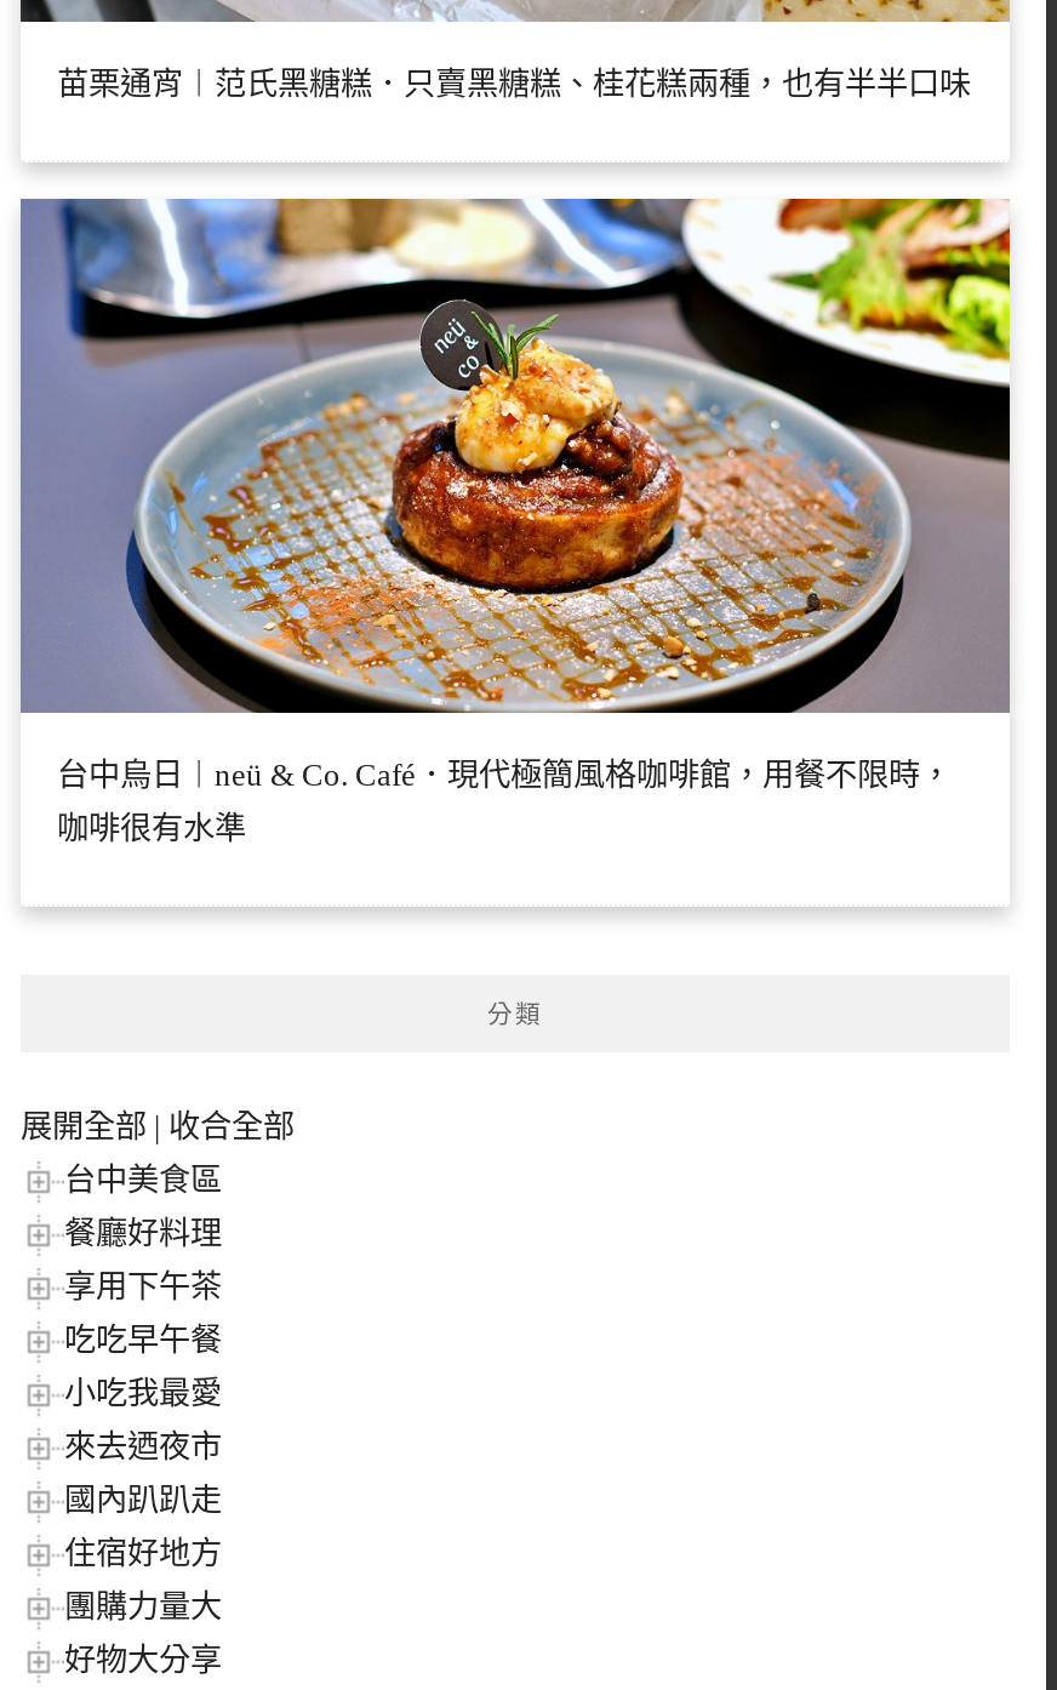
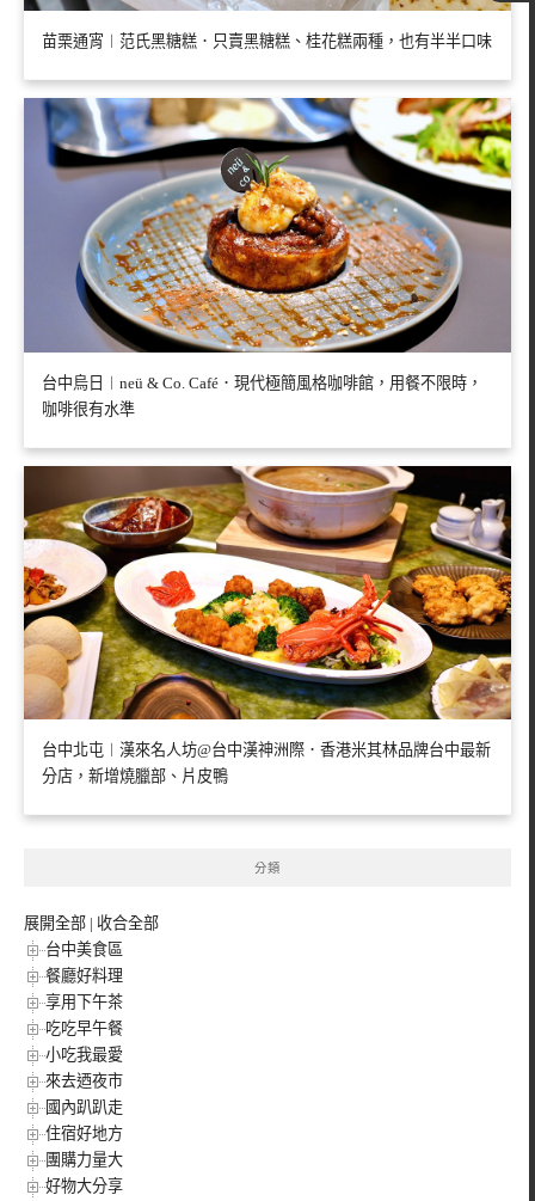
+ [image]
+ 台中北屯︱漢來名人坊@台中漢神洲際．香港米其林品牌台中最新
+ 分店，新增燒臘部、片皮鴨
